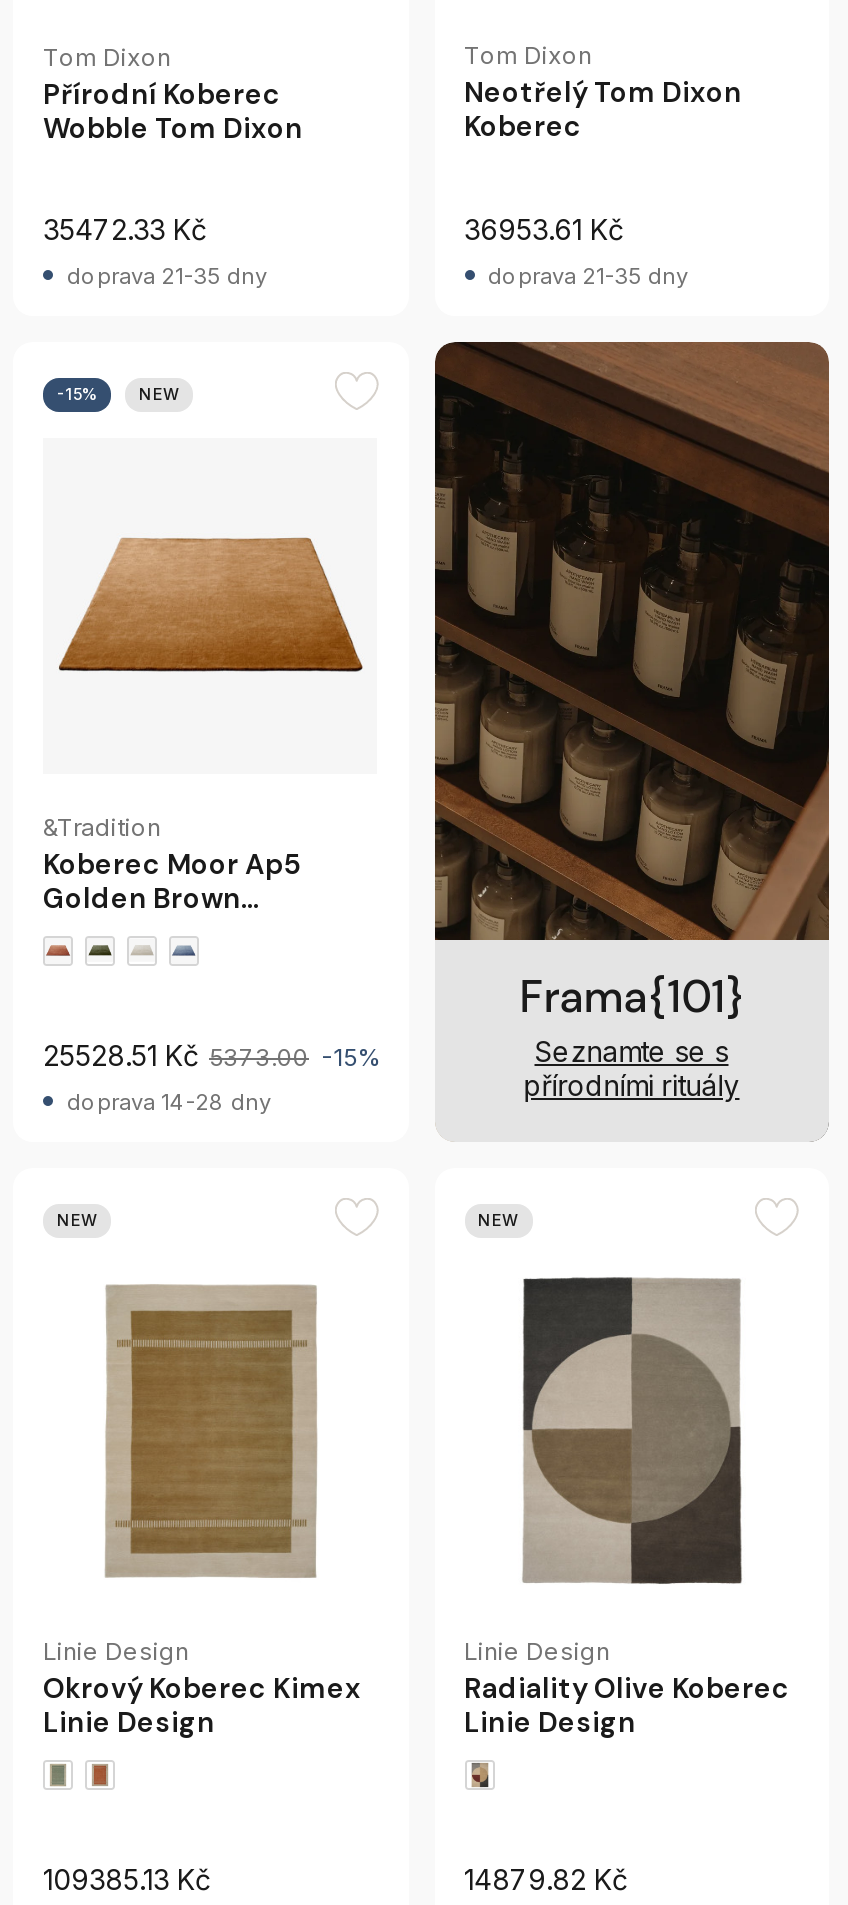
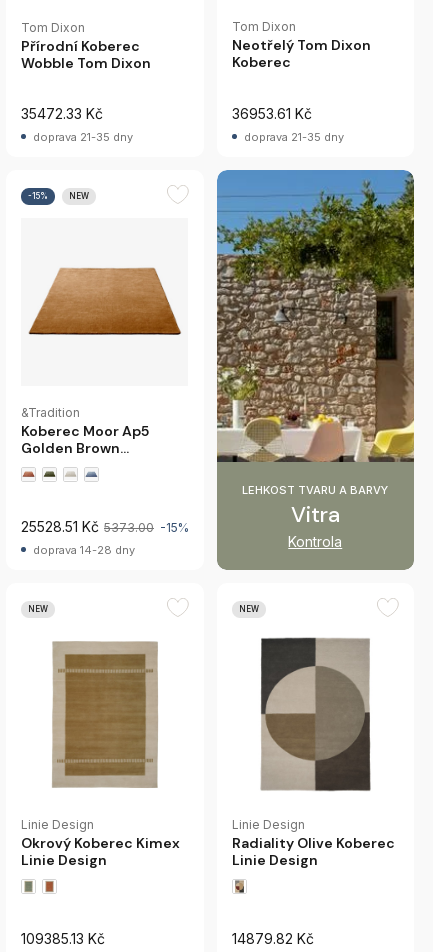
- [image]
- Frama{101}
- Seznamte se s
- přírodními rituály
+ [image]
+ LEHKOST TVARU A BARVY
+ Vitra
+ Kontrola
